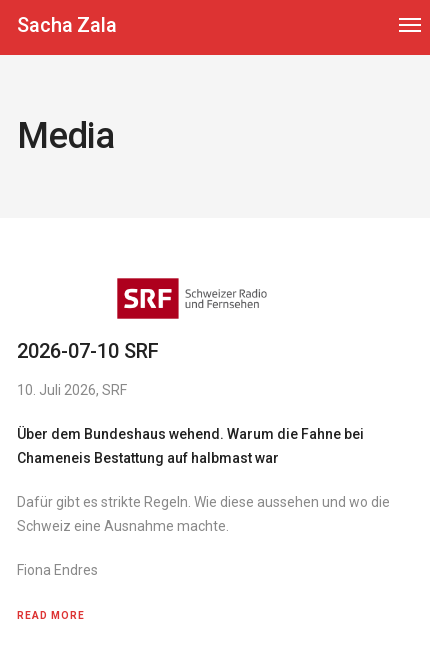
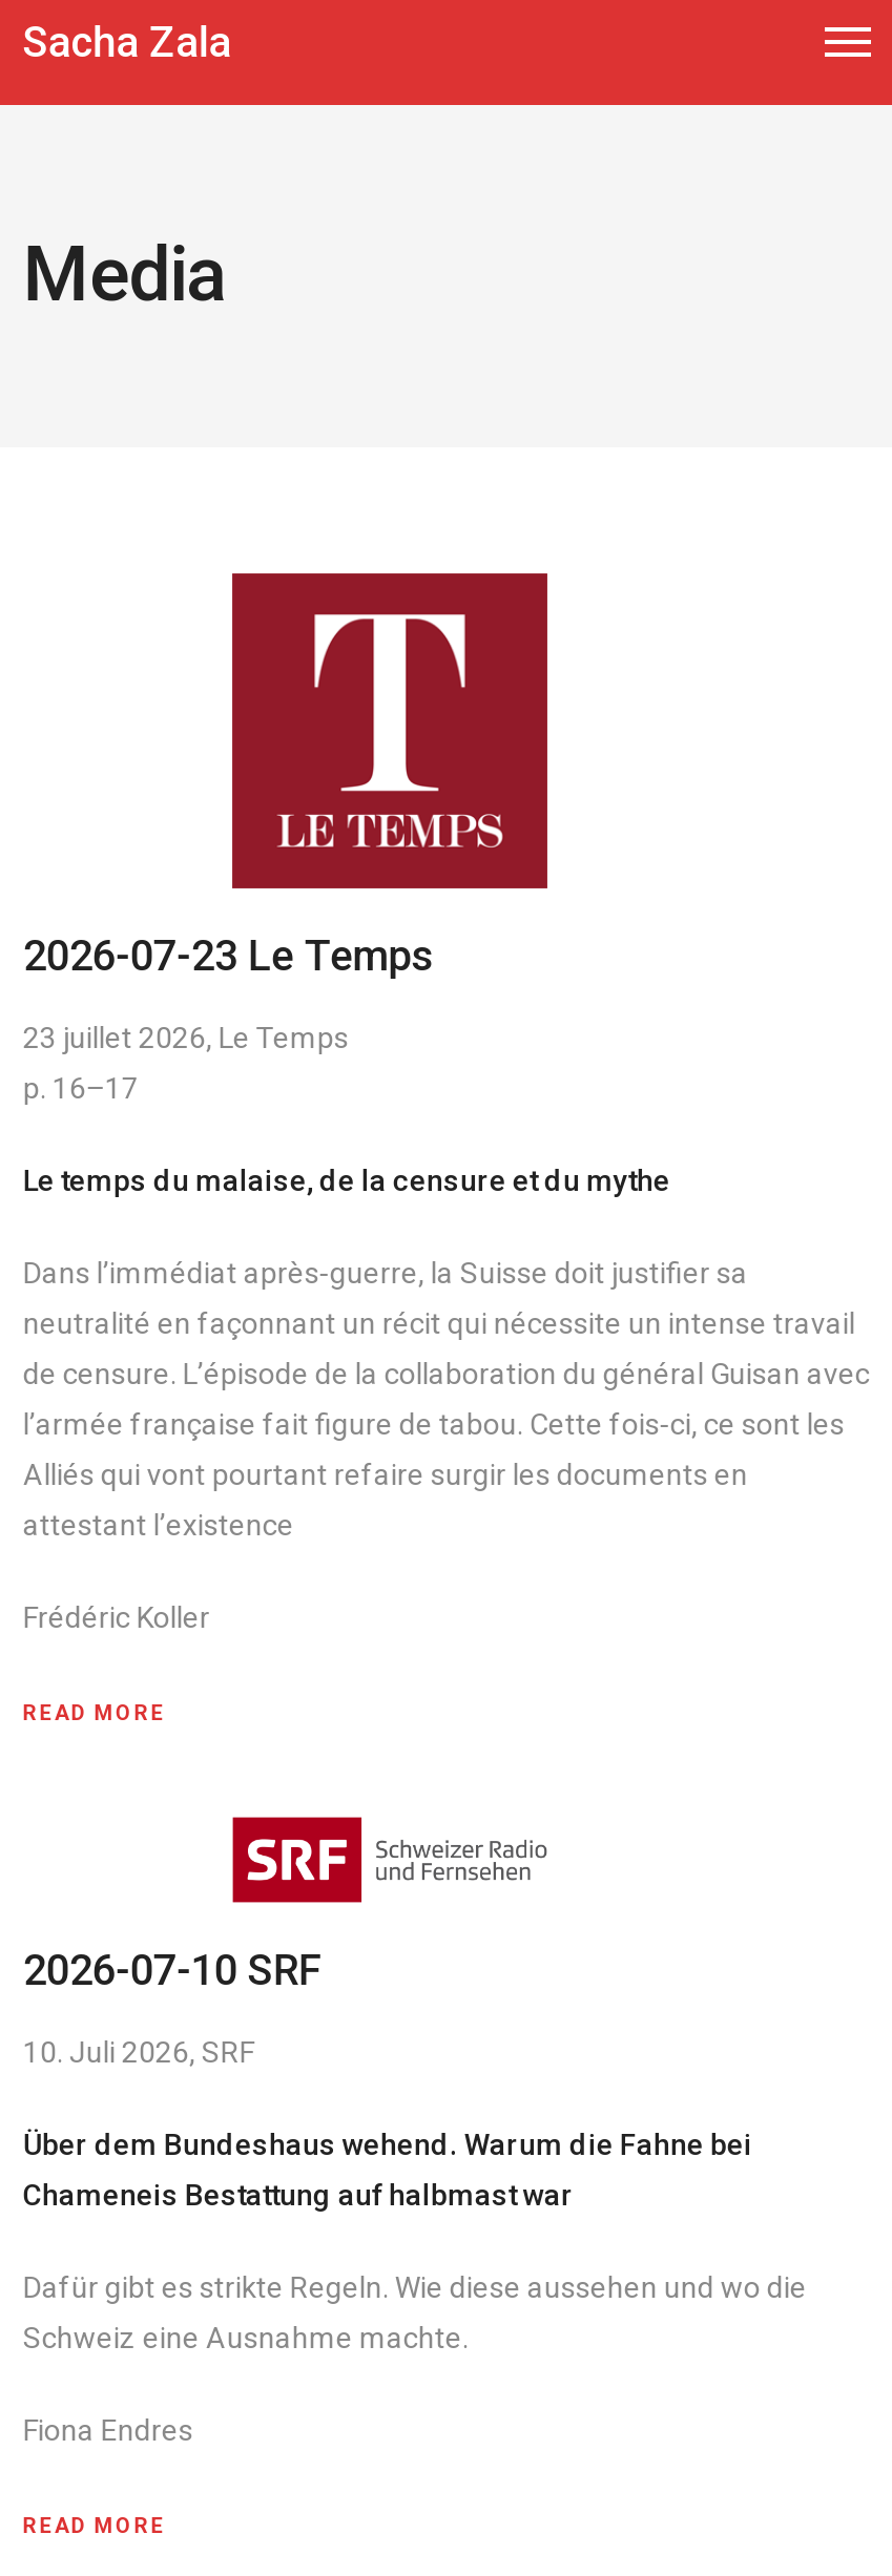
+ [image]
+ 2026-07-23 Le Temps
+ 23 juillet 2026, Le Temps
+ p. 16–17
+ Le temps du malaise, de la censure et du mythe
+ Dans l’immédiat après-guerre, la Suisse doit justifier sa
+ neutralité en façonnant un récit qui nécessite un intense travail
+ de censure. L’épisode de la collaboration du général Guisan avec
+ l’armée française fait figure de tabou. Cette fois-ci, ce sont les
+ Alliés qui vont pourtant refaire surgir les documents en
+ attestant l’existence
+ Frédéric Koller
+ READ MORE
